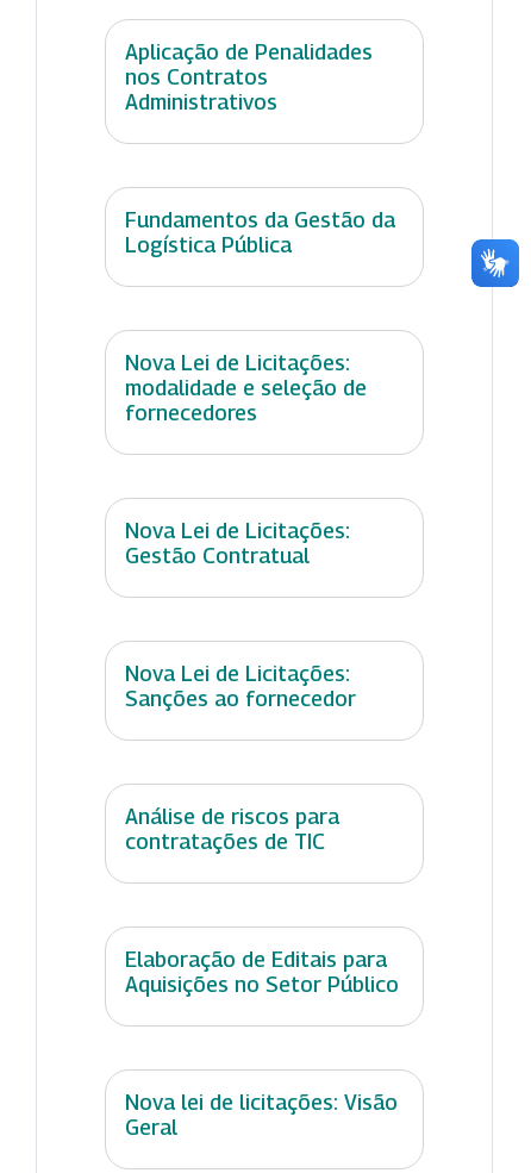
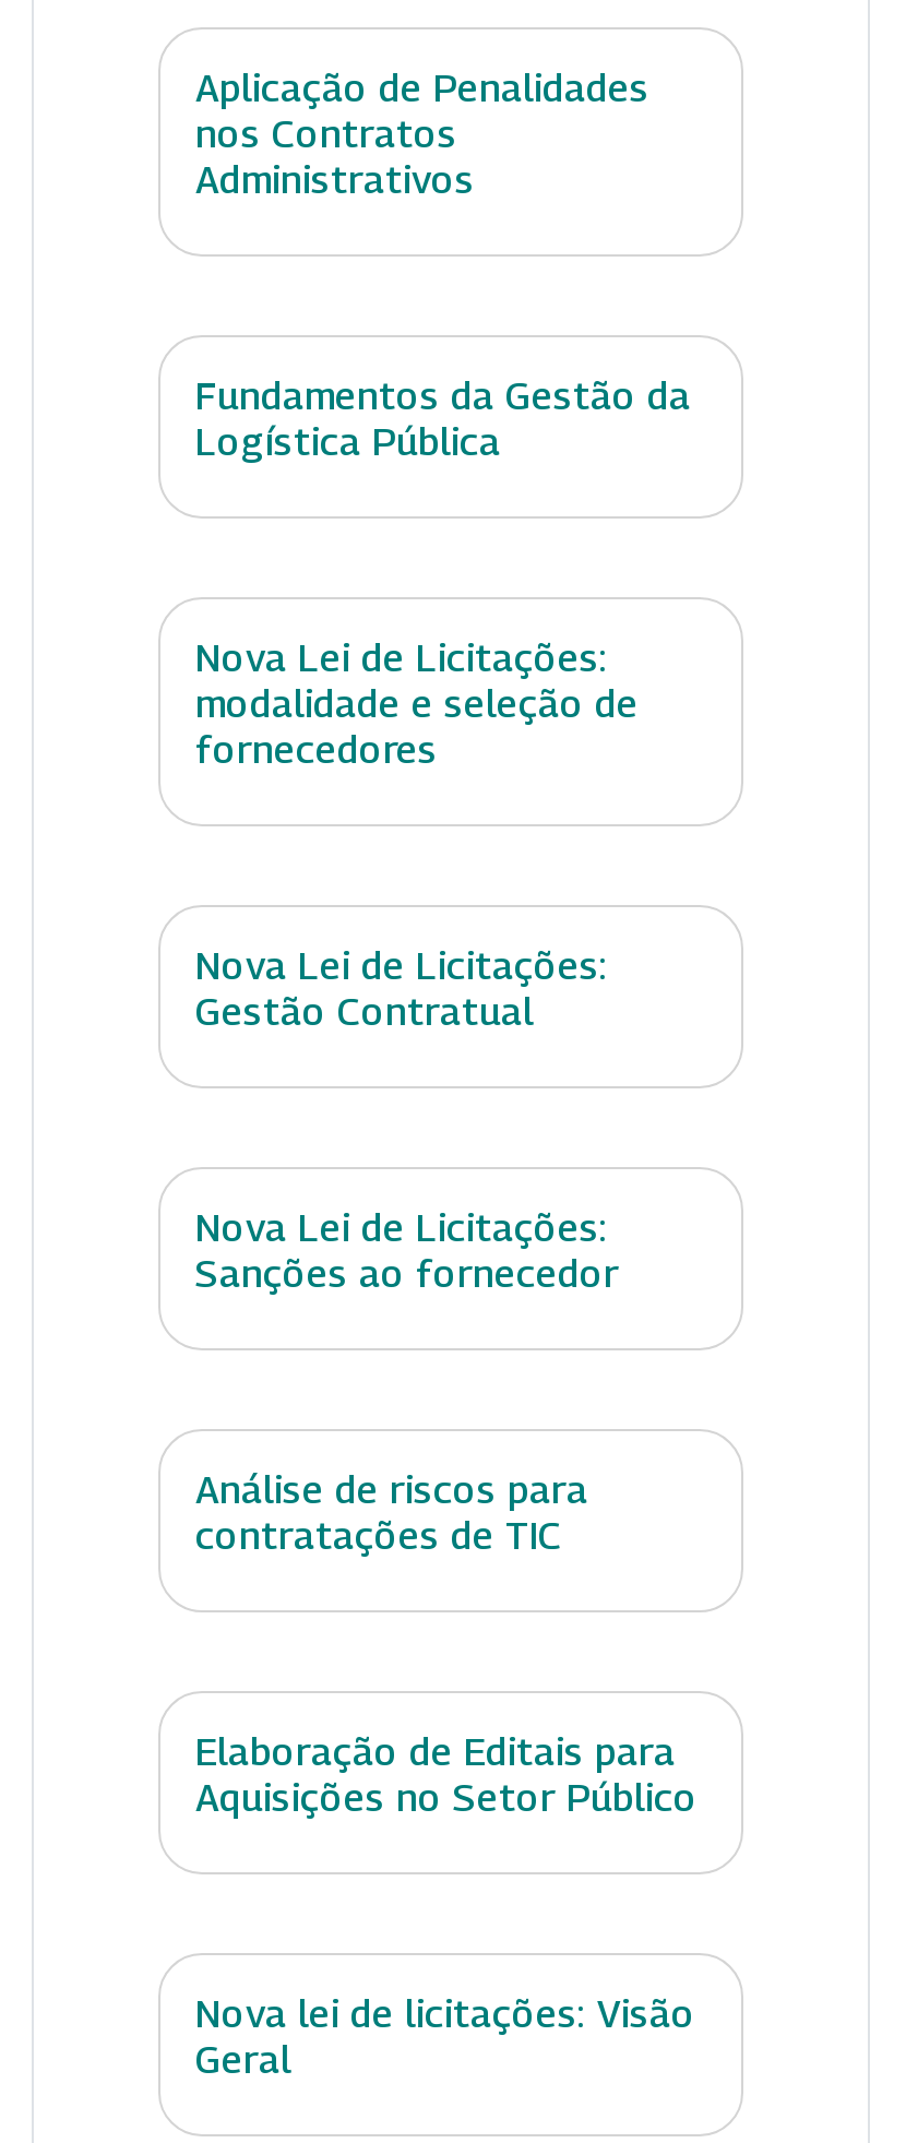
- [image]
